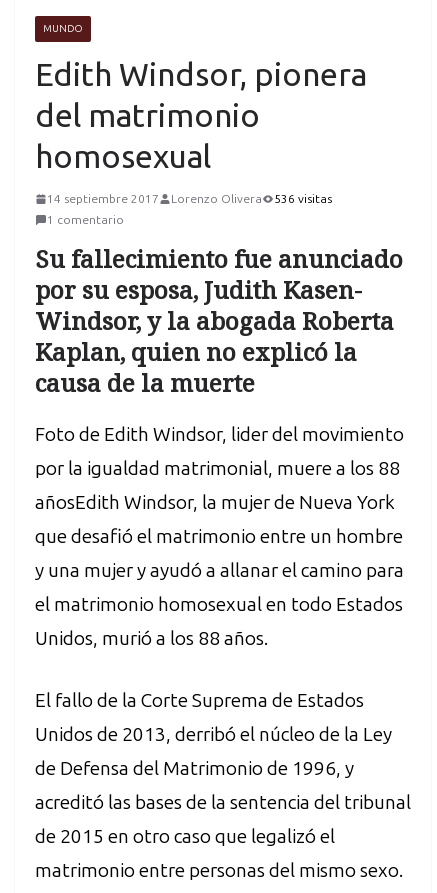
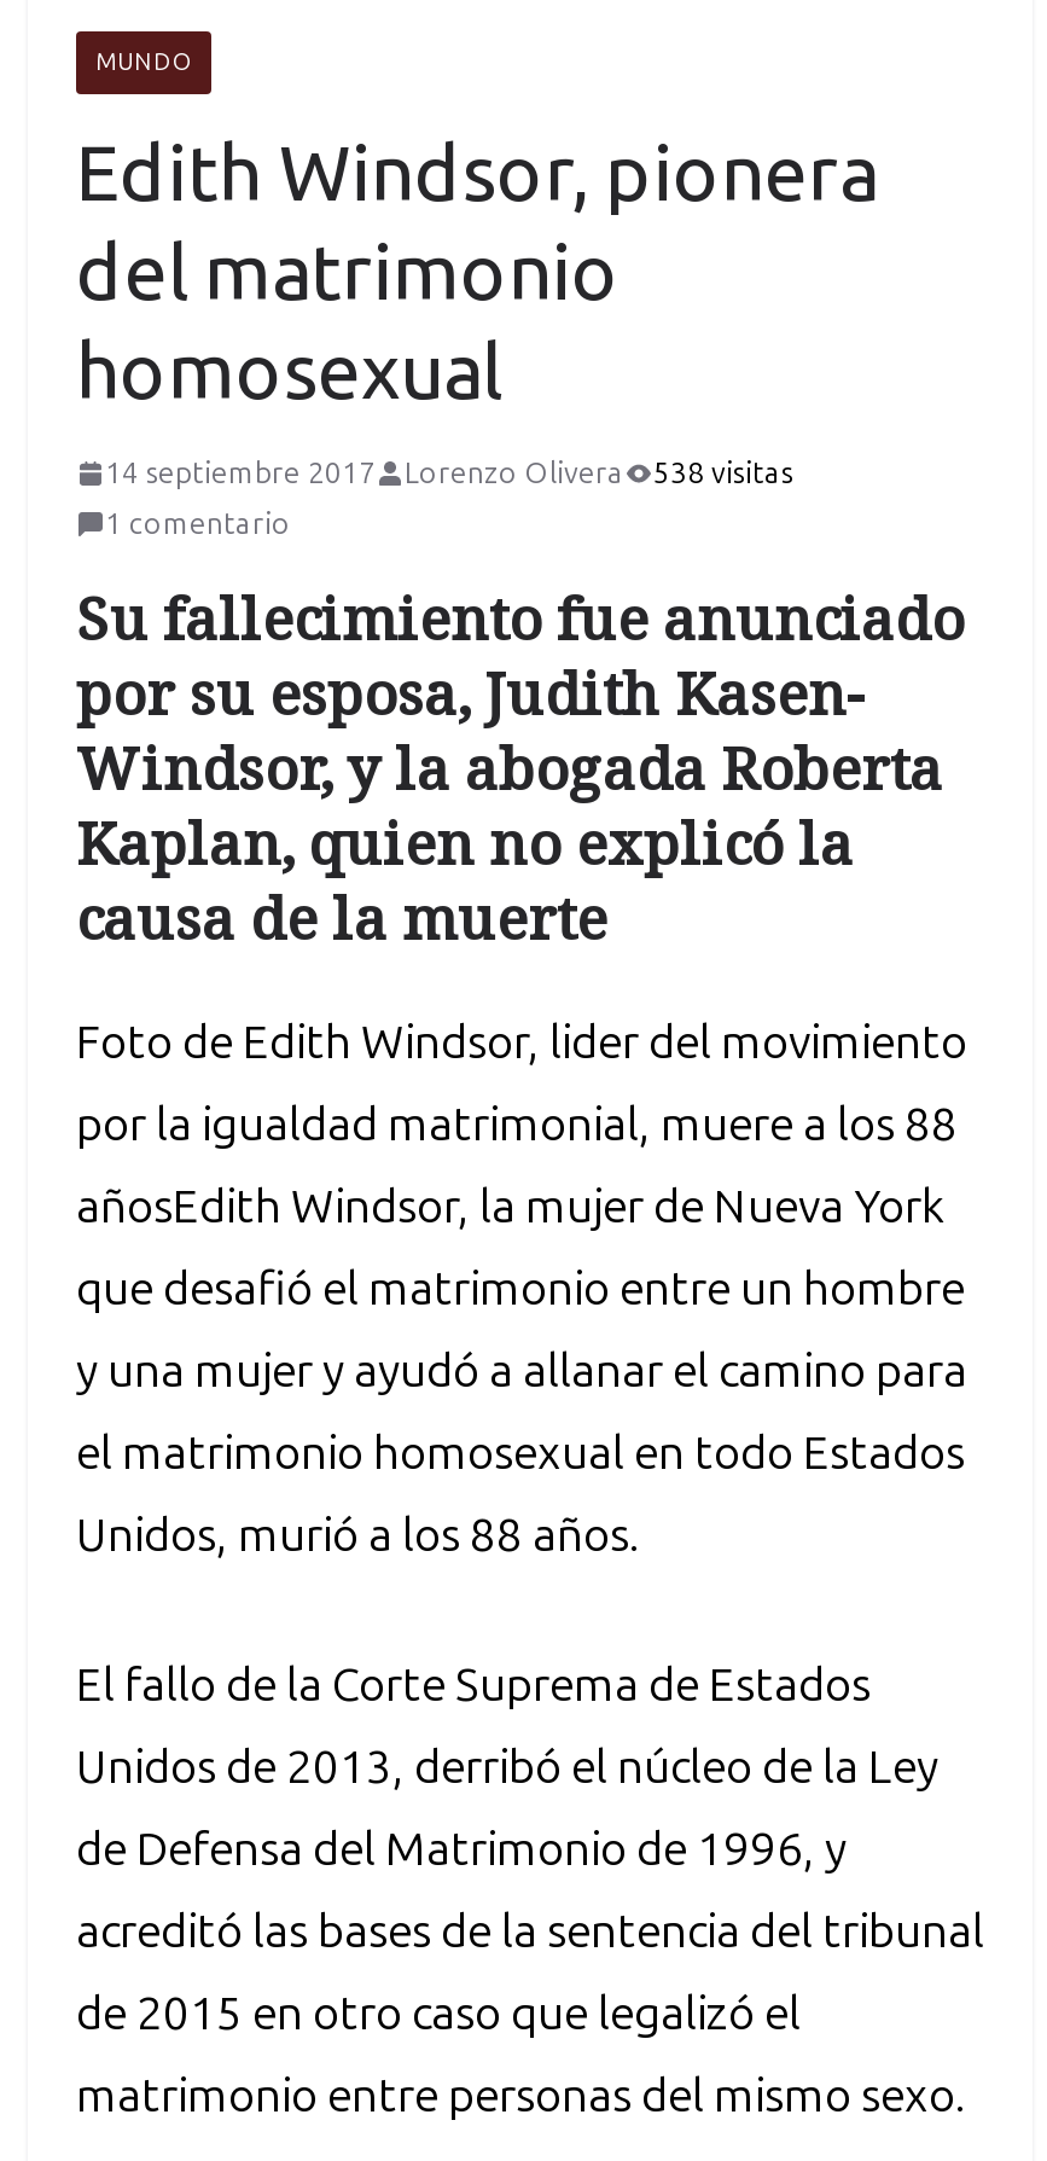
- 14 septiembre 2017 Lorenzo Olivera 536 visitas
+ 14 septiembre 2017 Lorenzo Olivera 538 visitas
